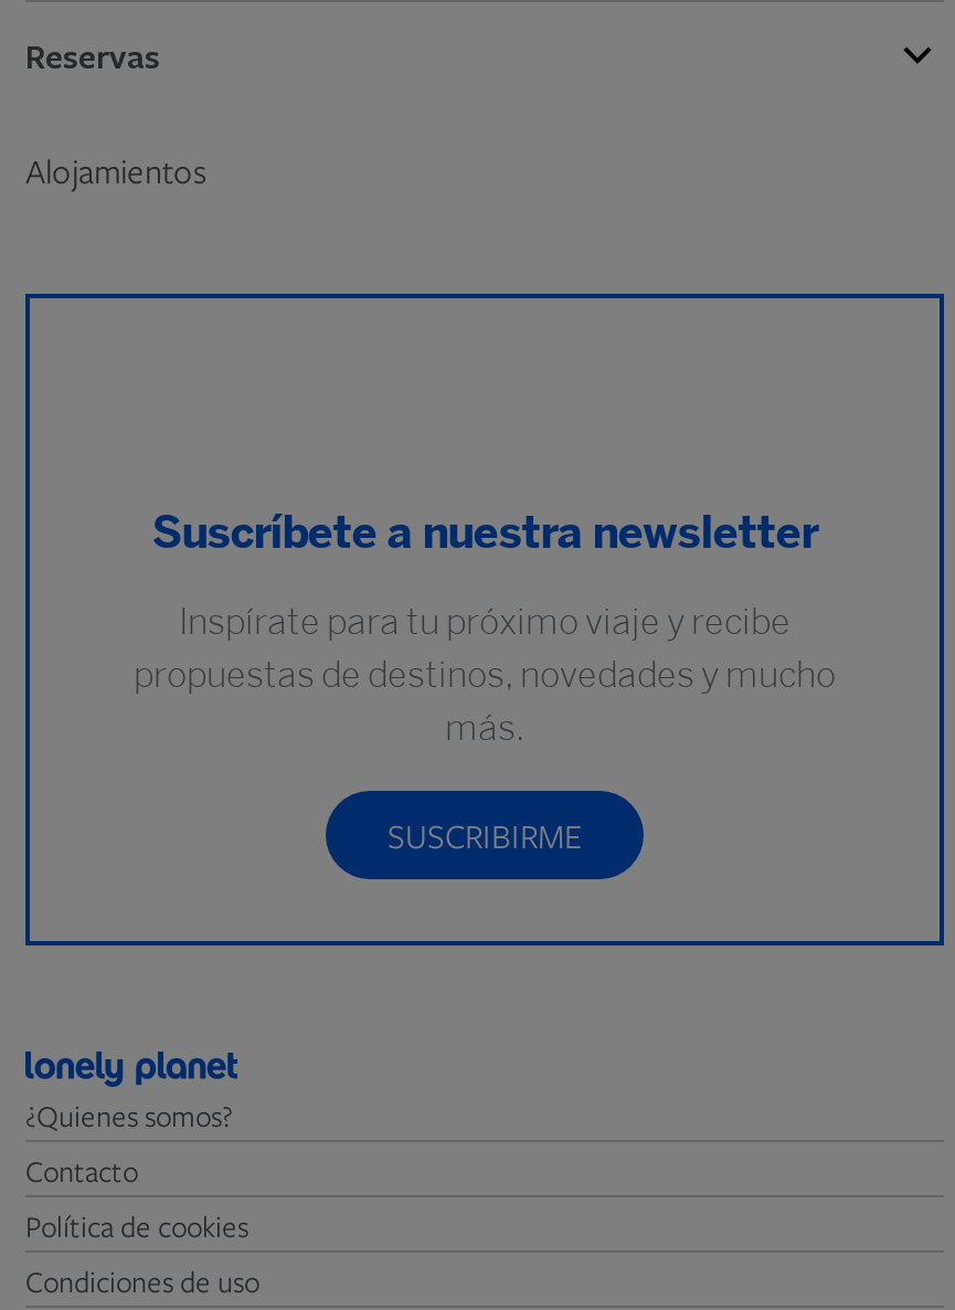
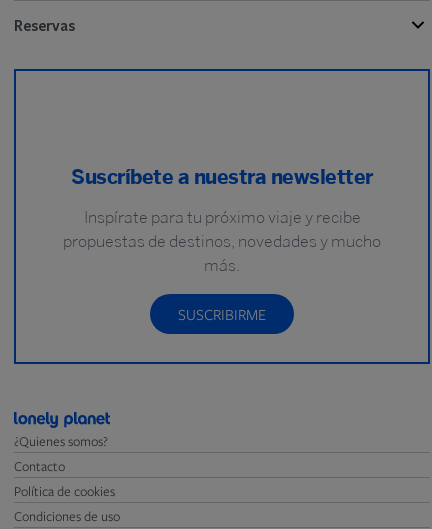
- Alojamientos
